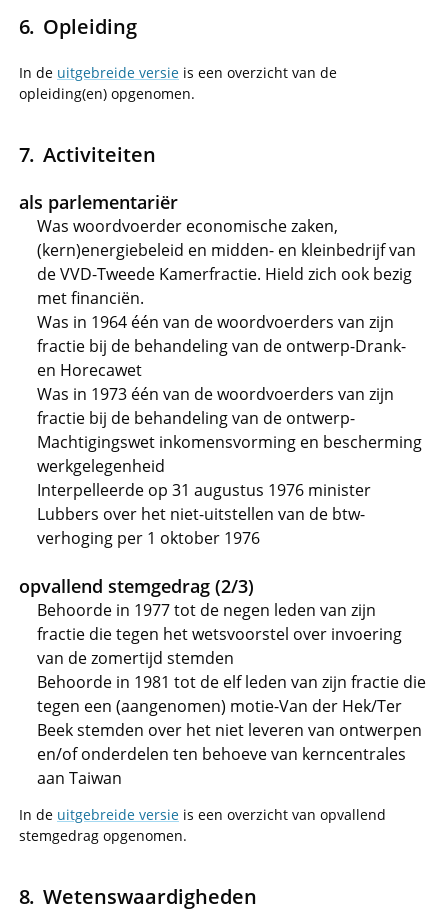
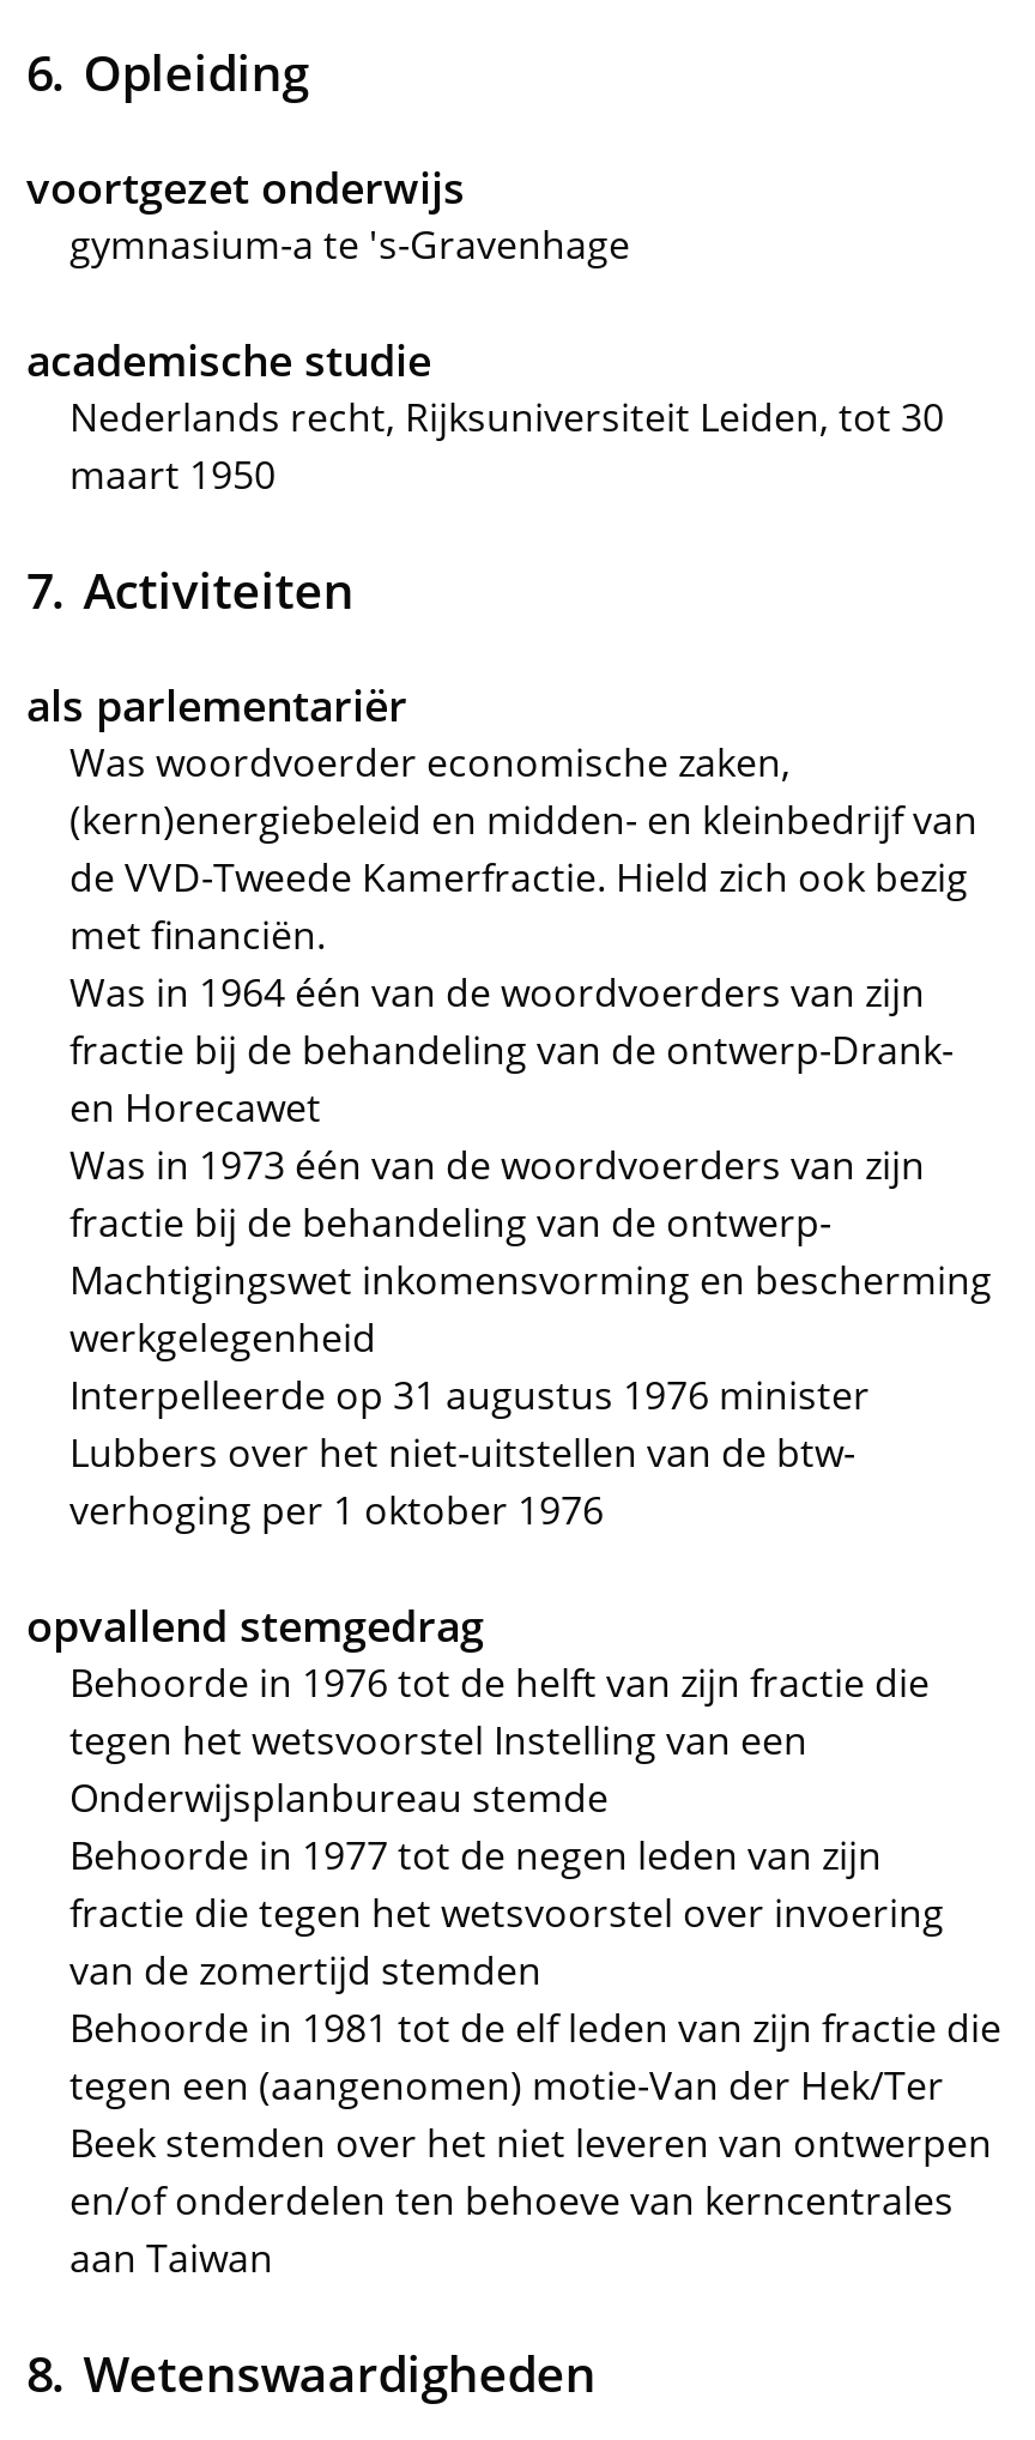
- In de uitgebreide versie is een overzicht van de
- opleiding(en) opgenomen.
+ voortgezet onderwijs
+ gymnasium-a te 's-Gravenhage
+ academische studie
+ Nederlands recht, Rijksuniversiteit Leiden, tot 30
+ maart 1950

- opvallend stemgedrag (2/3)
+ opvallend stemgedrag
+ Behoorde in 1976 tot de helft van zijn fractie die
+ tegen het wetsvoorstel Instelling van een
+ Onderwijsplanbureau stemde

moved down: Behoorde in 1977 tot de negen leden van zijn | fractie die tegen het wetsvoorstel over invoering | van de zomertijd stemden | Behoorde in 1981 tot de elf leden van zijn fractie die | tegen een (aangenomen) motie-Van der Hek/Ter | Beek stemden over het niet leveren van ontwerpen | en/of onderdelen ten behoeve van kerncentrales | aan Taiwan

- In de uitgebreide versie is een overzicht van opvallend
- stemgedrag opgenomen.
